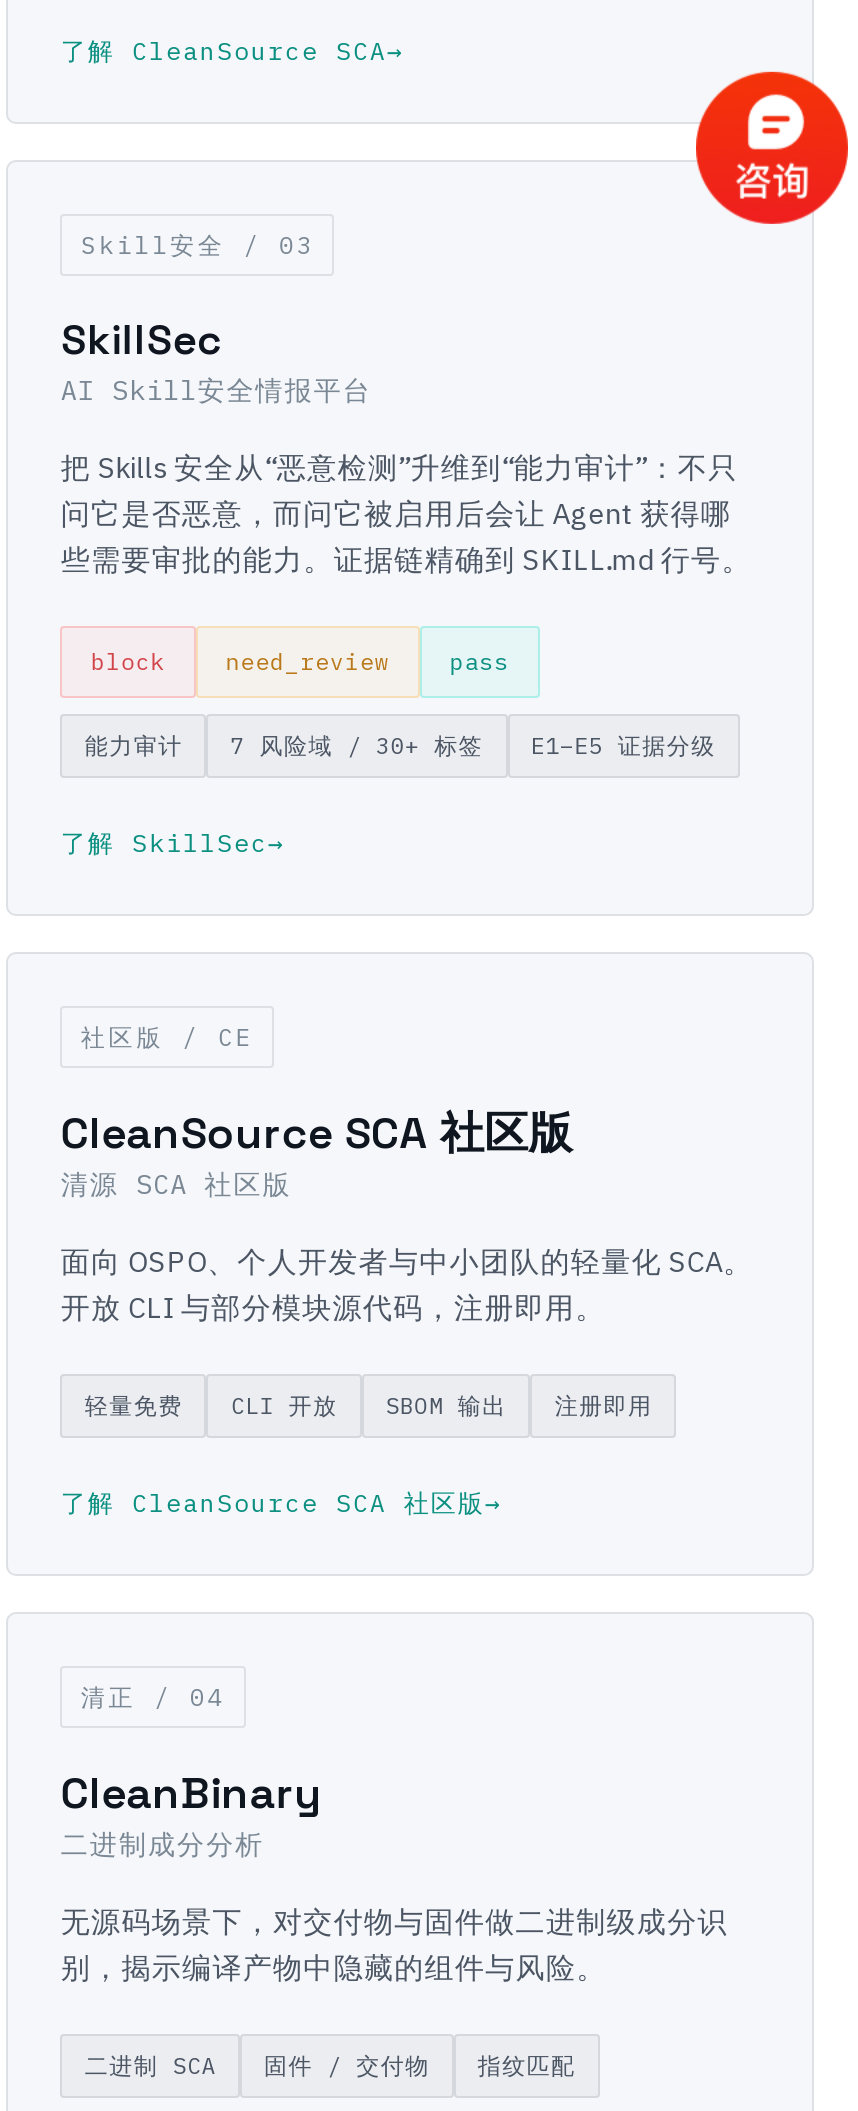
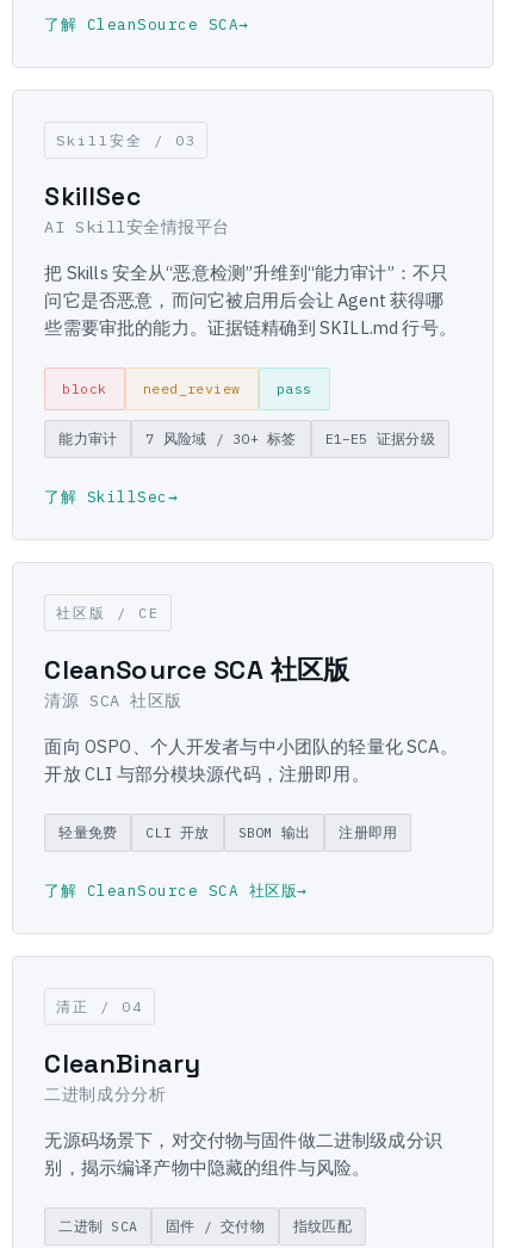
- [image]
